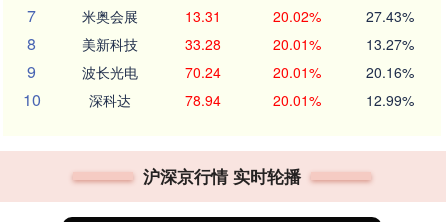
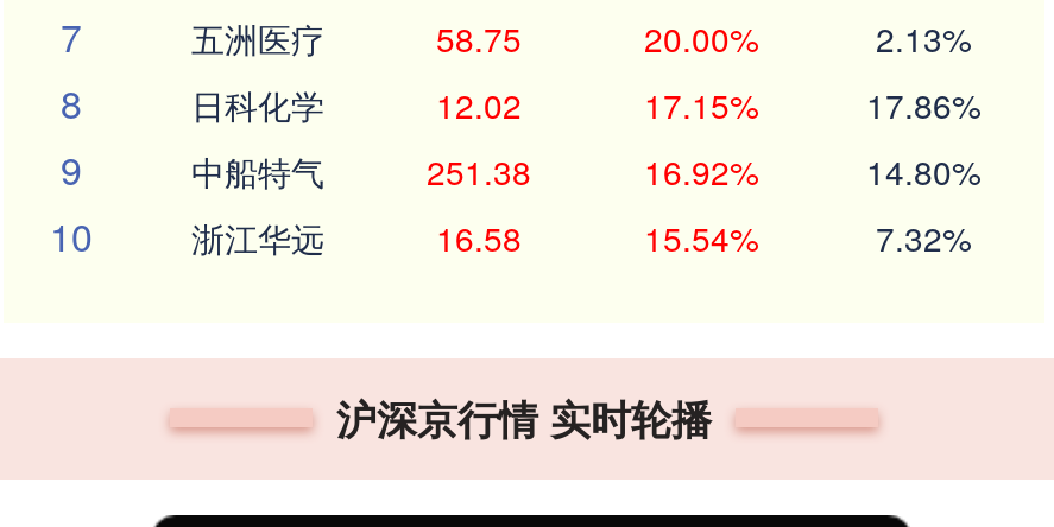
- 米奥会展
- 13.31
- 20.02%
- 27.43%
+ 五洲医疗
+ 58.75
+ 20.00%
+ 2.13%

- 美新科技
- 33.28
- 20.01%
- 13.27%
+ 日科化学
+ 12.02
+ 17.15%
+ 17.86%

- 波长光电
- 70.24
- 20.01%
- 20.16%
+ 中船特气
+ 251.38
+ 16.92%
+ 14.80%

- 深科达
- 78.94
- 20.01%
- 12.99%
+ 浙江华远
+ 16.58
+ 15.54%
+ 7.32%
